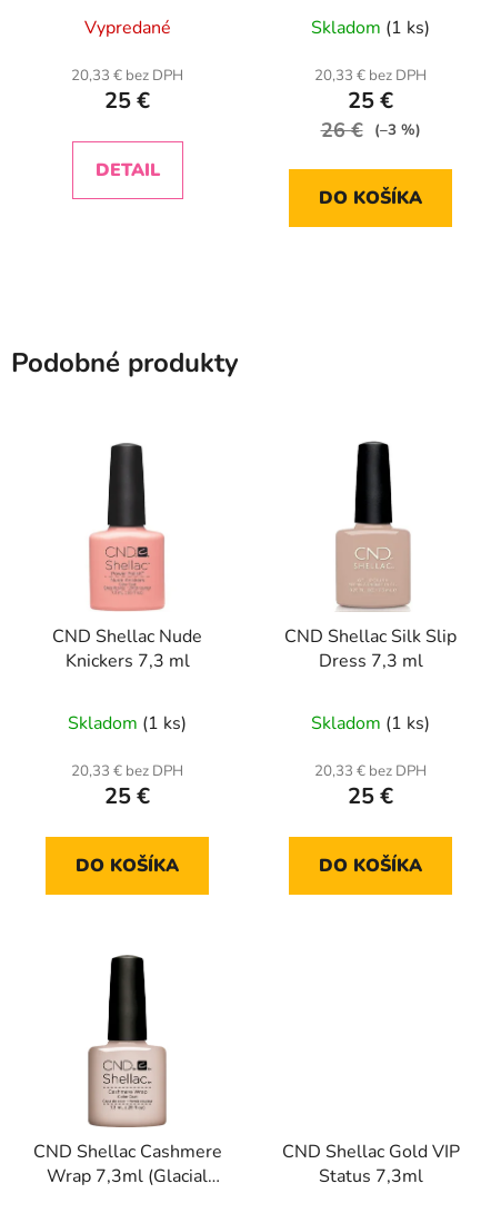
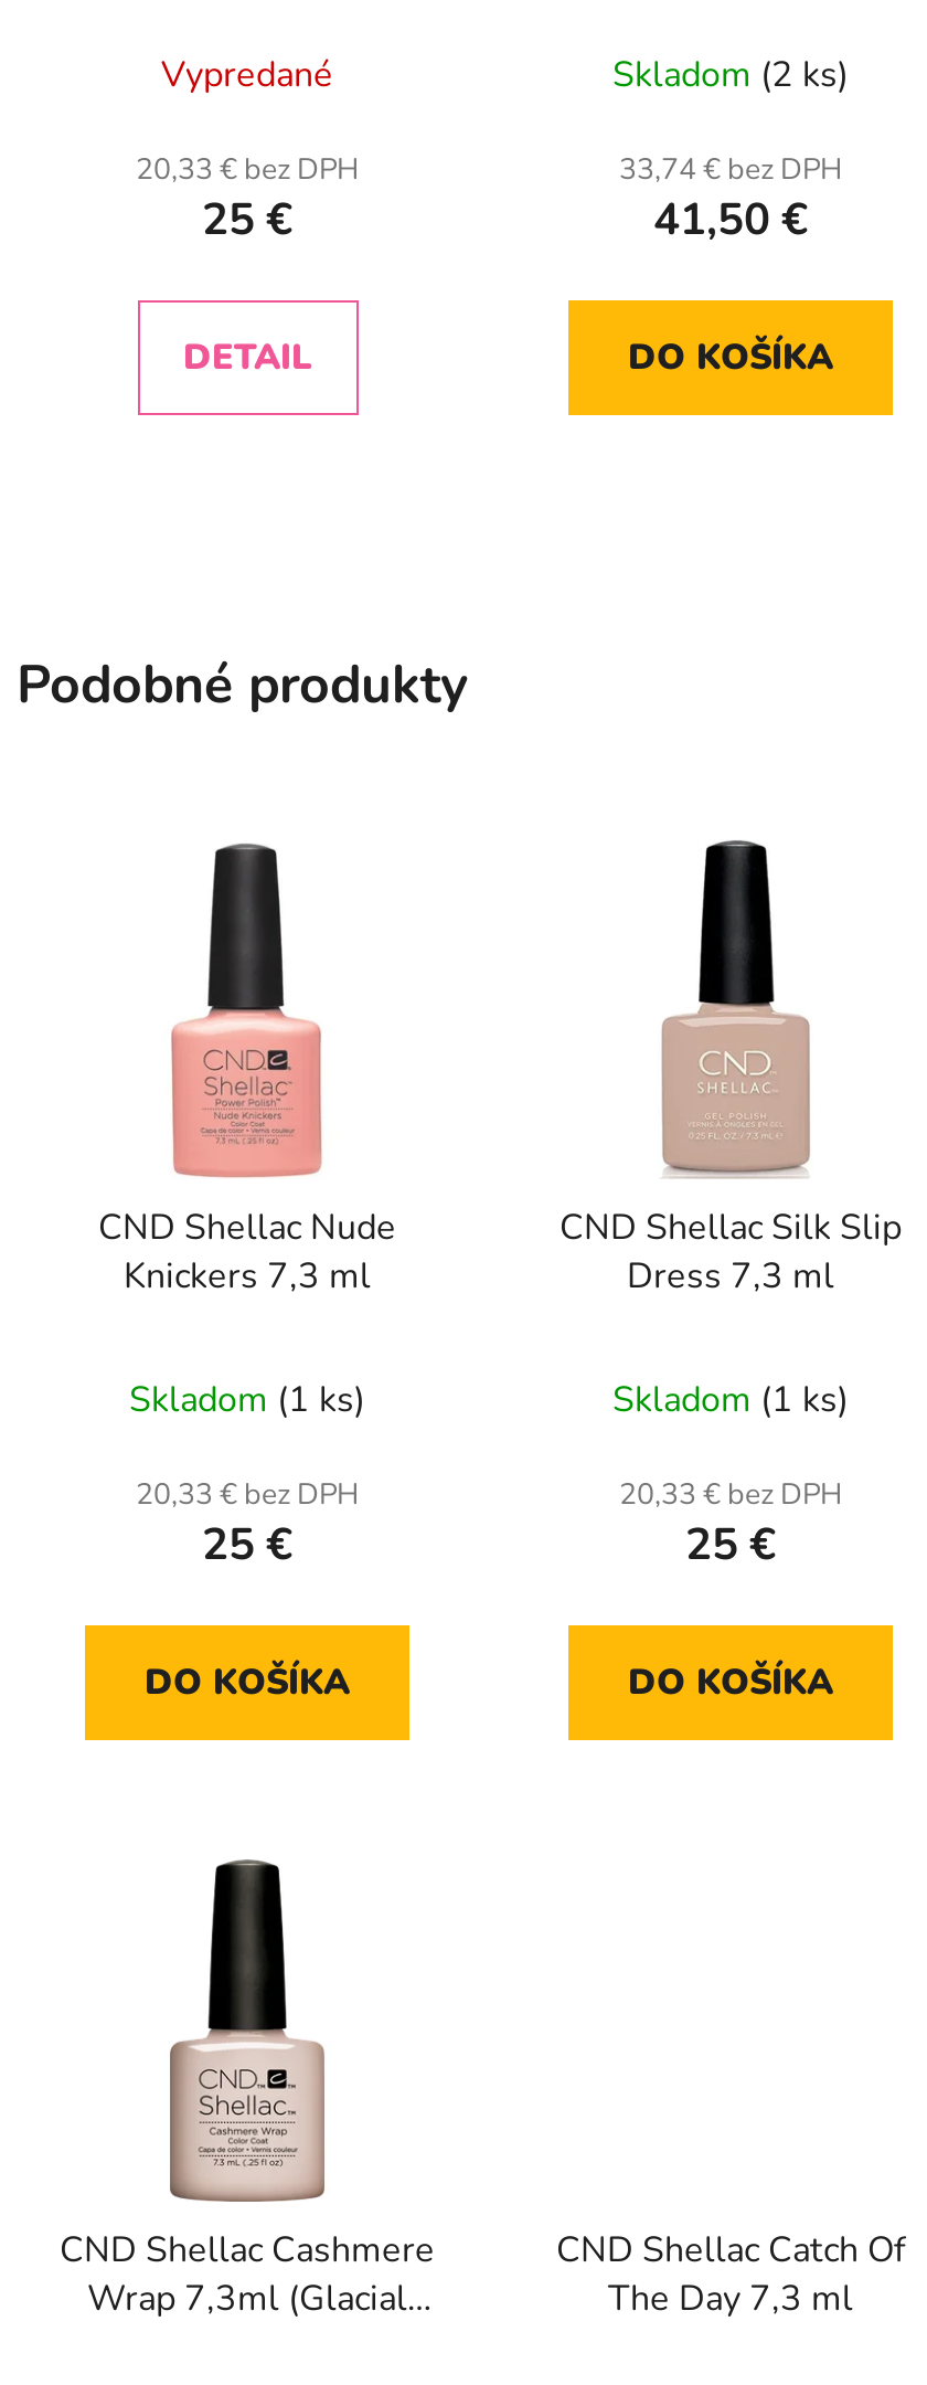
- Skladom (1 ks)
+ Skladom (2 ks)

- 20,33 € bez DPH
- 25 €
- 26 € (–3 %)
+ 33,74 € bez DPH
+ 41,50 €

- CND Shellac Gold VIP
- Status 7,3ml
+ CND Shellac Catch Of
+ The Day 7,3 ml
